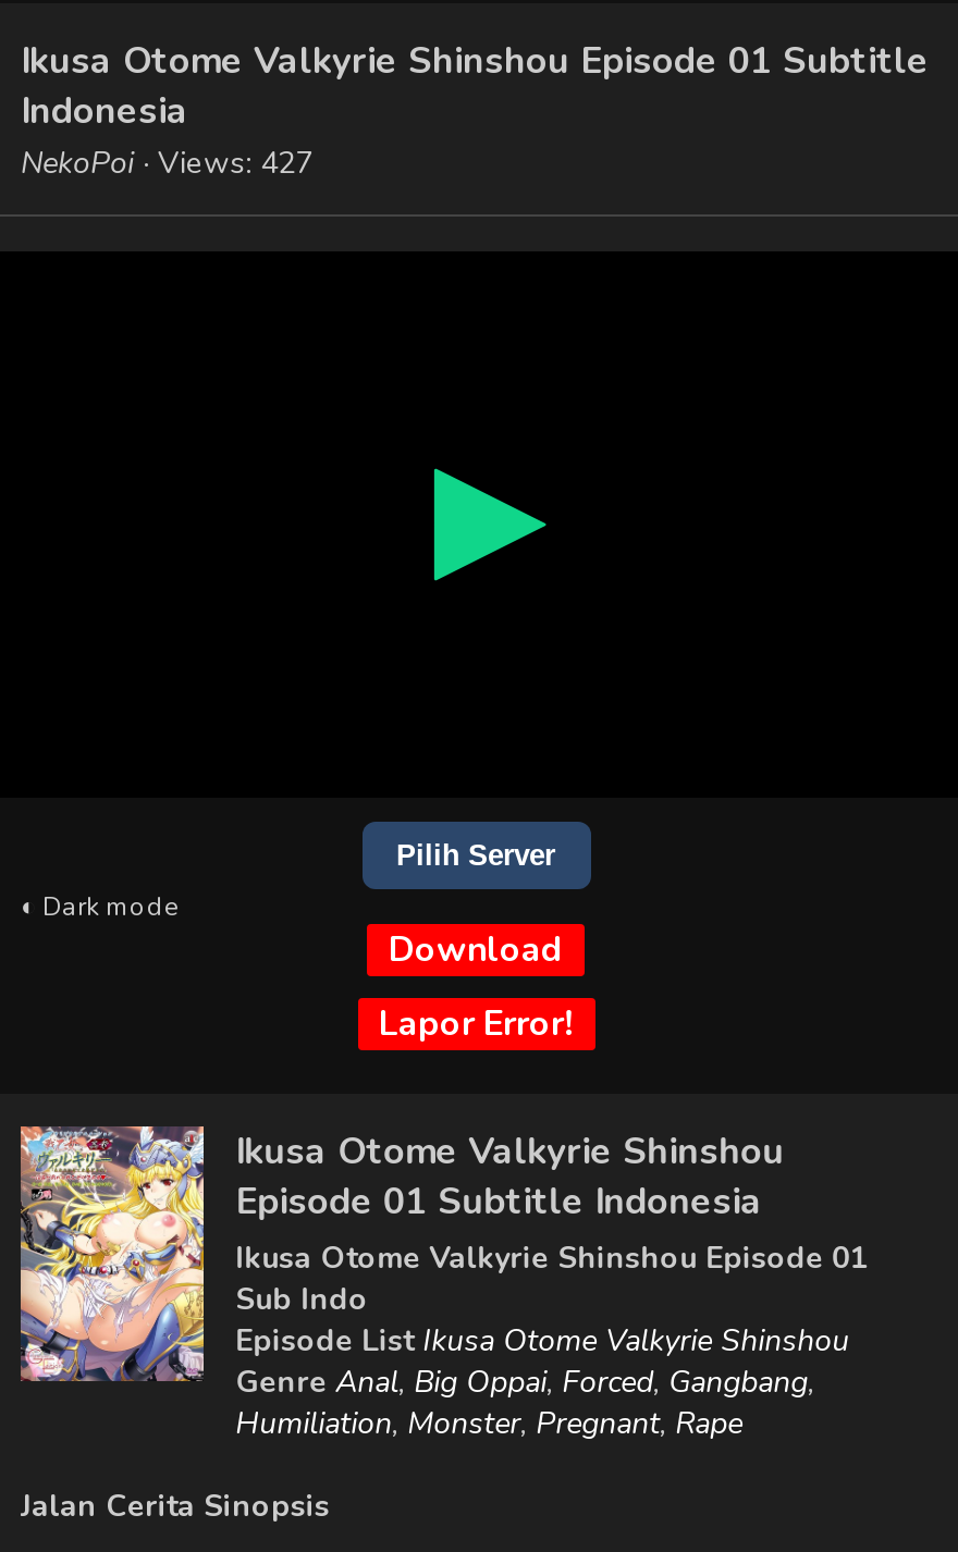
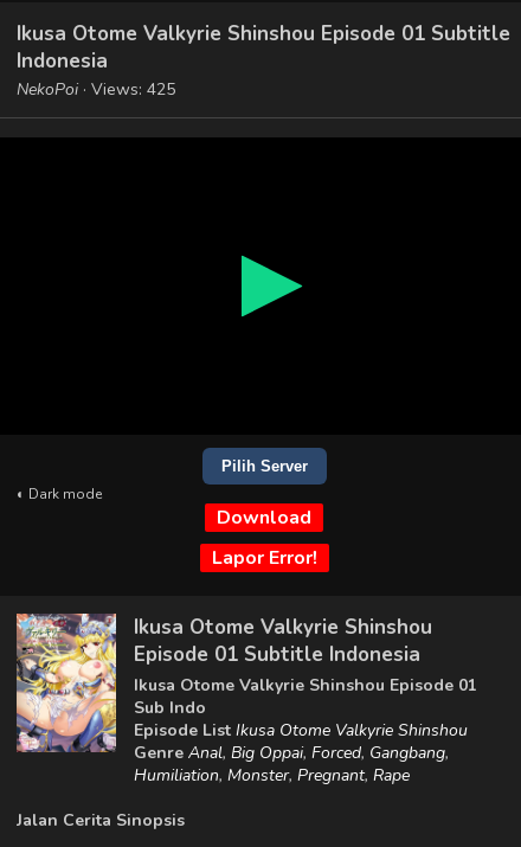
- NekoPoi · Views: 427
+ NekoPoi · Views: 425
